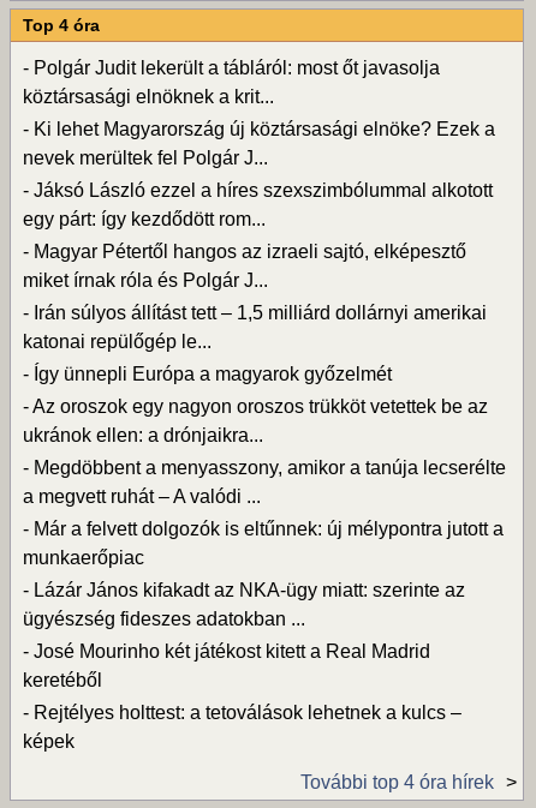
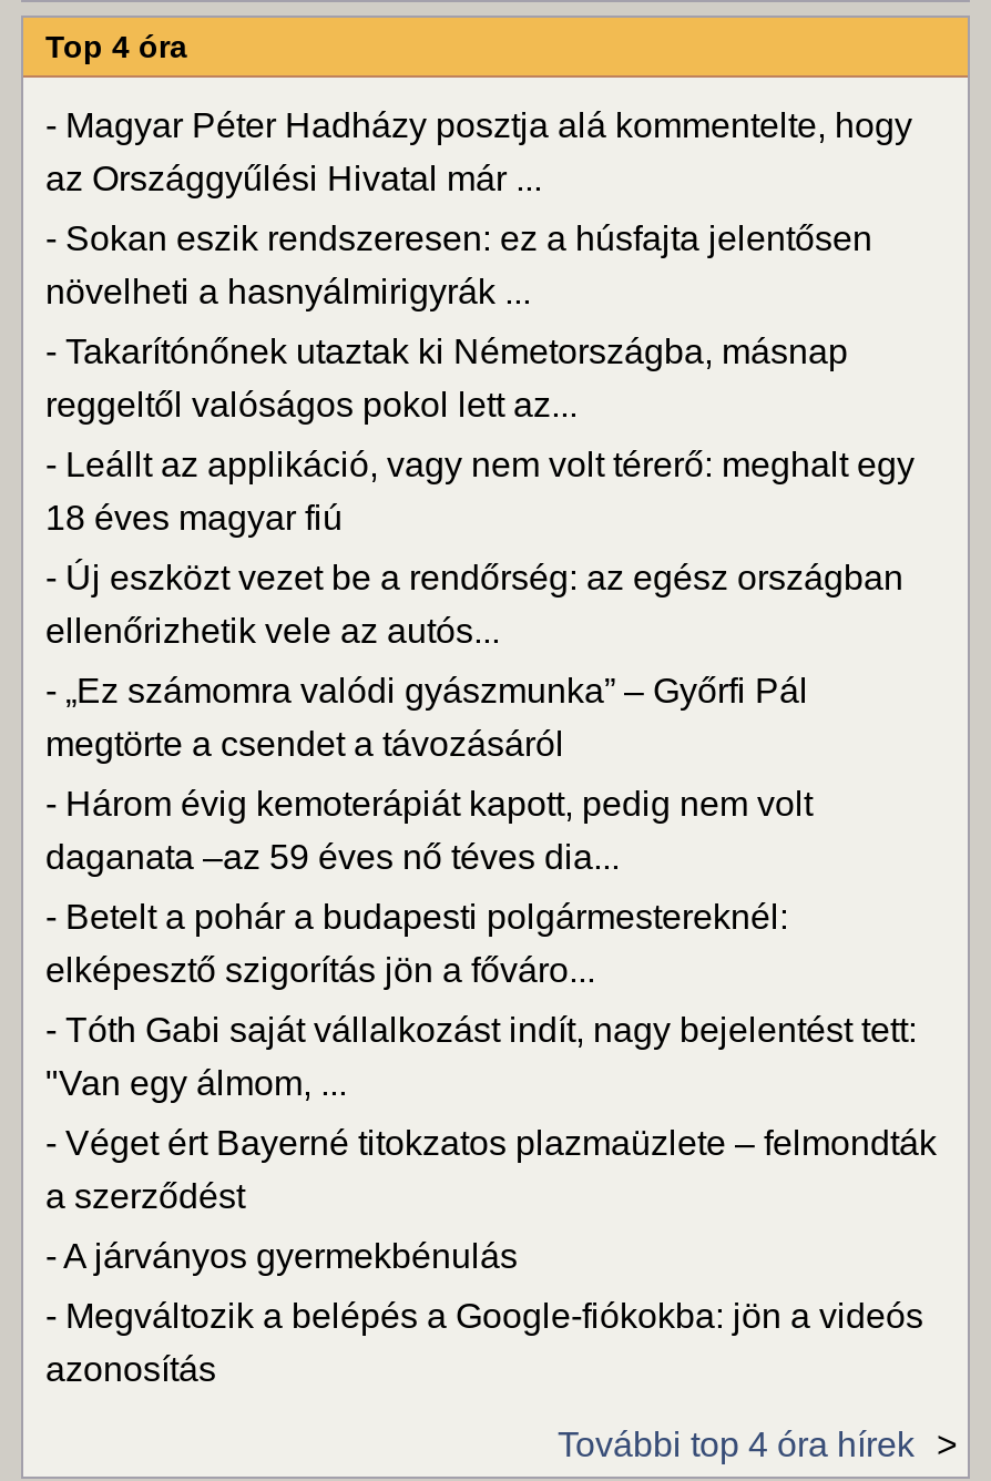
- - Polgár Judit lekerült a tábláról: most őt javasolja
- köztársasági elnöknek a krit...
+ - Magyar Péter Hadházy posztja alá kommentelte, hogy
+ az Országgyűlési Hivatal már ...

- - Ki lehet Magyarország új köztársasági elnöke? Ezek a
- nevek merültek fel Polgár J...
+ - Sokan eszik rendszeresen: ez a húsfajta jelentősen
+ növelheti a hasnyálmirigyrák ...

- - Jáksó László ezzel a híres szexszimbólummal alkotott
- egy párt: így kezdődött rom...
+ - Takarítónőnek utaztak ki Németországba, másnap
+ reggeltől valóságos pokol lett az...

- - Magyar Pétertől hangos az izraeli sajtó, elképesztő
- miket írnak róla és Polgár J...
+ - Leállt az applikáció, vagy nem volt térerő: meghalt egy
+ 18 éves magyar fiú

- - Irán súlyos állítást tett – 1,5 milliárd dollárnyi amerikai
- katonai repülőgép le...
+ - Új eszközt vezet be a rendőrség: az egész országban
+ ellenőrizhetik vele az autós...

- - Így ünnepli Európa a magyarok győzelmét
+ - „Ez számomra valódi gyászmunka” – Győrfi Pál
+ megtörte a csendet a távozásáról

- - Az oroszok egy nagyon oroszos trükköt vetettek be az
- ukránok ellen: a drónjaikra...
+ - Három évig kemoterápiát kapott, pedig nem volt
+ daganata –az 59 éves nő téves dia...

- - Megdöbbent a menyasszony, amikor a tanúja lecserélte
- a megvett ruhát – A valódi ...
+ - Betelt a pohár a budapesti polgármestereknél:
+ elképesztő szigorítás jön a főváro...

- - Már a felvett dolgozók is eltűnnek: új mélypontra jutott a
- munkaerőpiac
+ - Tóth Gabi saját vállalkozást indít, nagy bejelentést tett:
+ "Van egy álmom, ...

- - Lázár János kifakadt az NKA-ügy miatt: szerinte az
- ügyészség fideszes adatokban ...
+ - Véget ért Bayerné titokzatos plazmaüzlete – felmondták
+ a szerződést

- - José Mourinho két játékost kitett a Real Madrid
- keretéből
+ - A járványos gyermekbénulás

- - Rejtélyes holttest: a tetoválások lehetnek a kulcs –
- képek
+ - Megváltozik a belépés a Google-fiókokba: jön a videós
+ azonosítás
